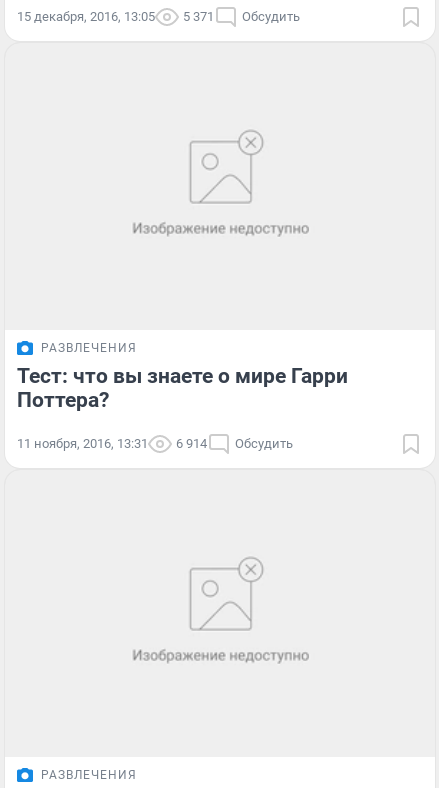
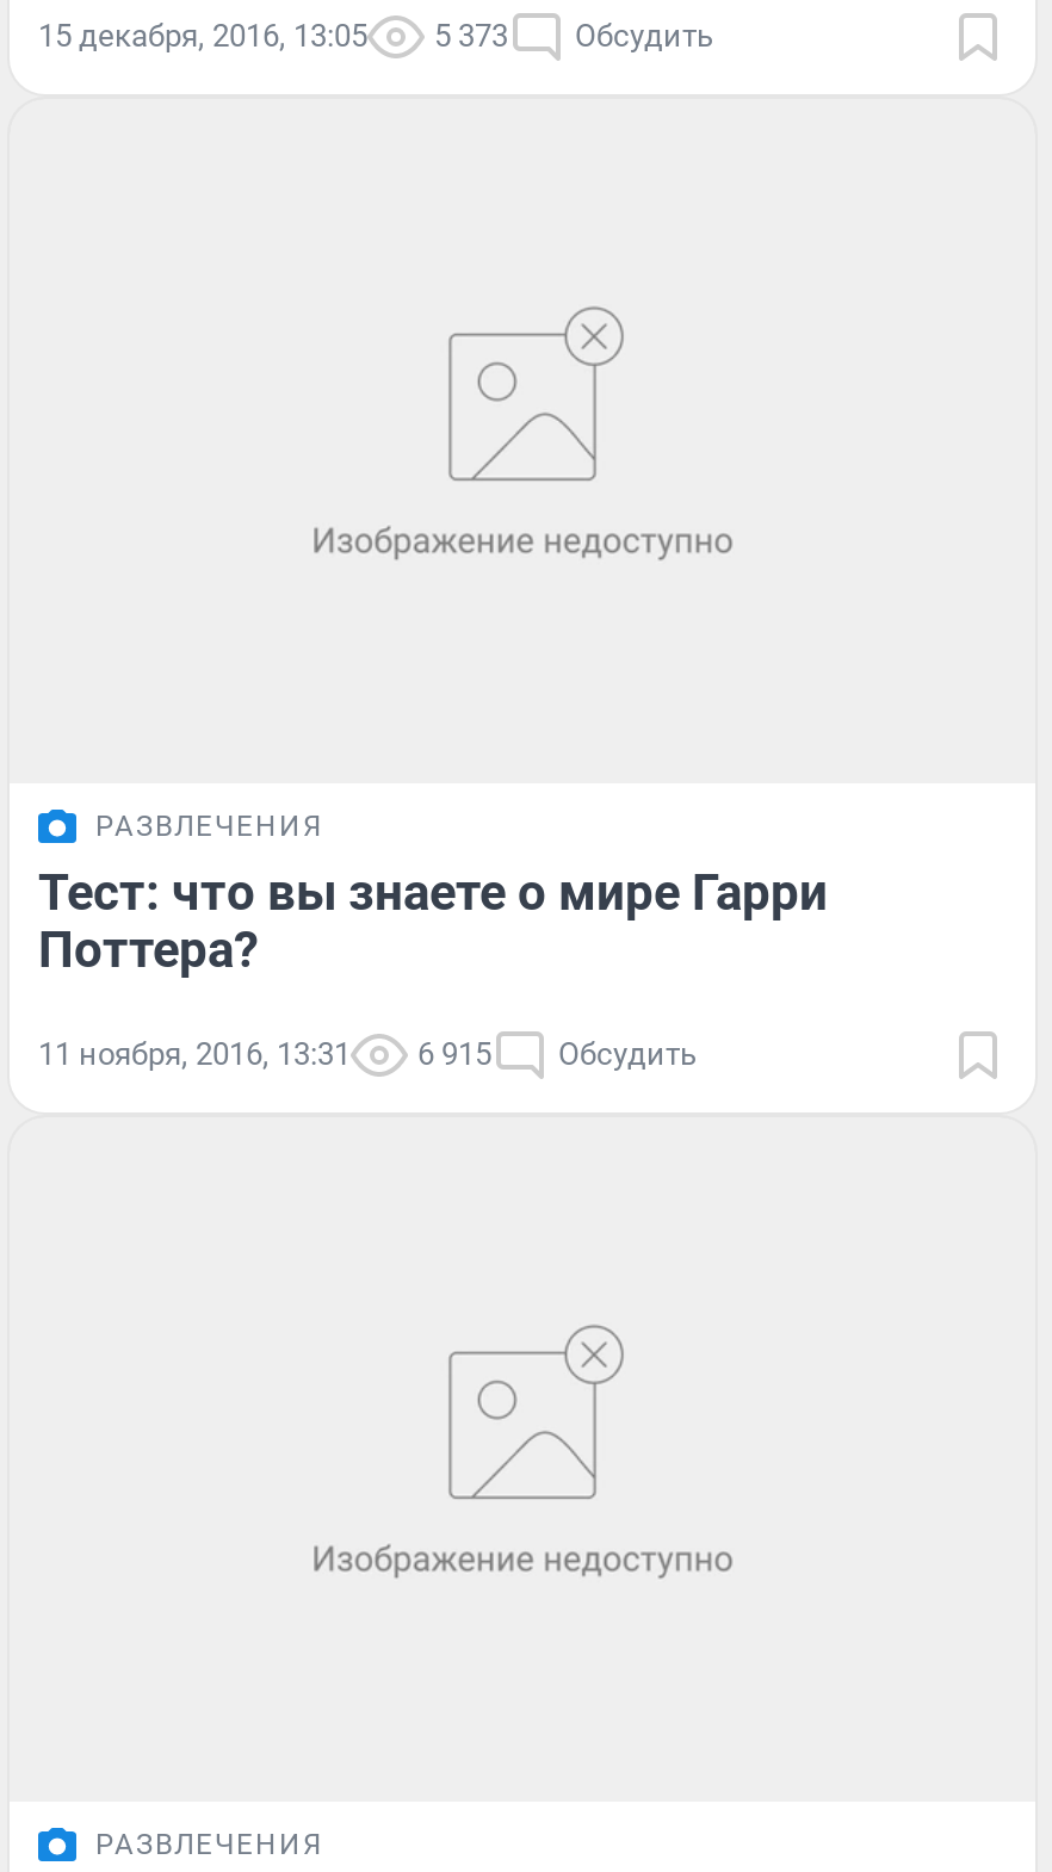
- 15 декабря, 2016, 13:05 5 371 Обсудить
+ 15 декабря, 2016, 13:05 5 373 Обсудить

- 11 ноября, 2016, 13:31 6 914 Обсудить
+ 11 ноября, 2016, 13:31 6 915 Обсудить
